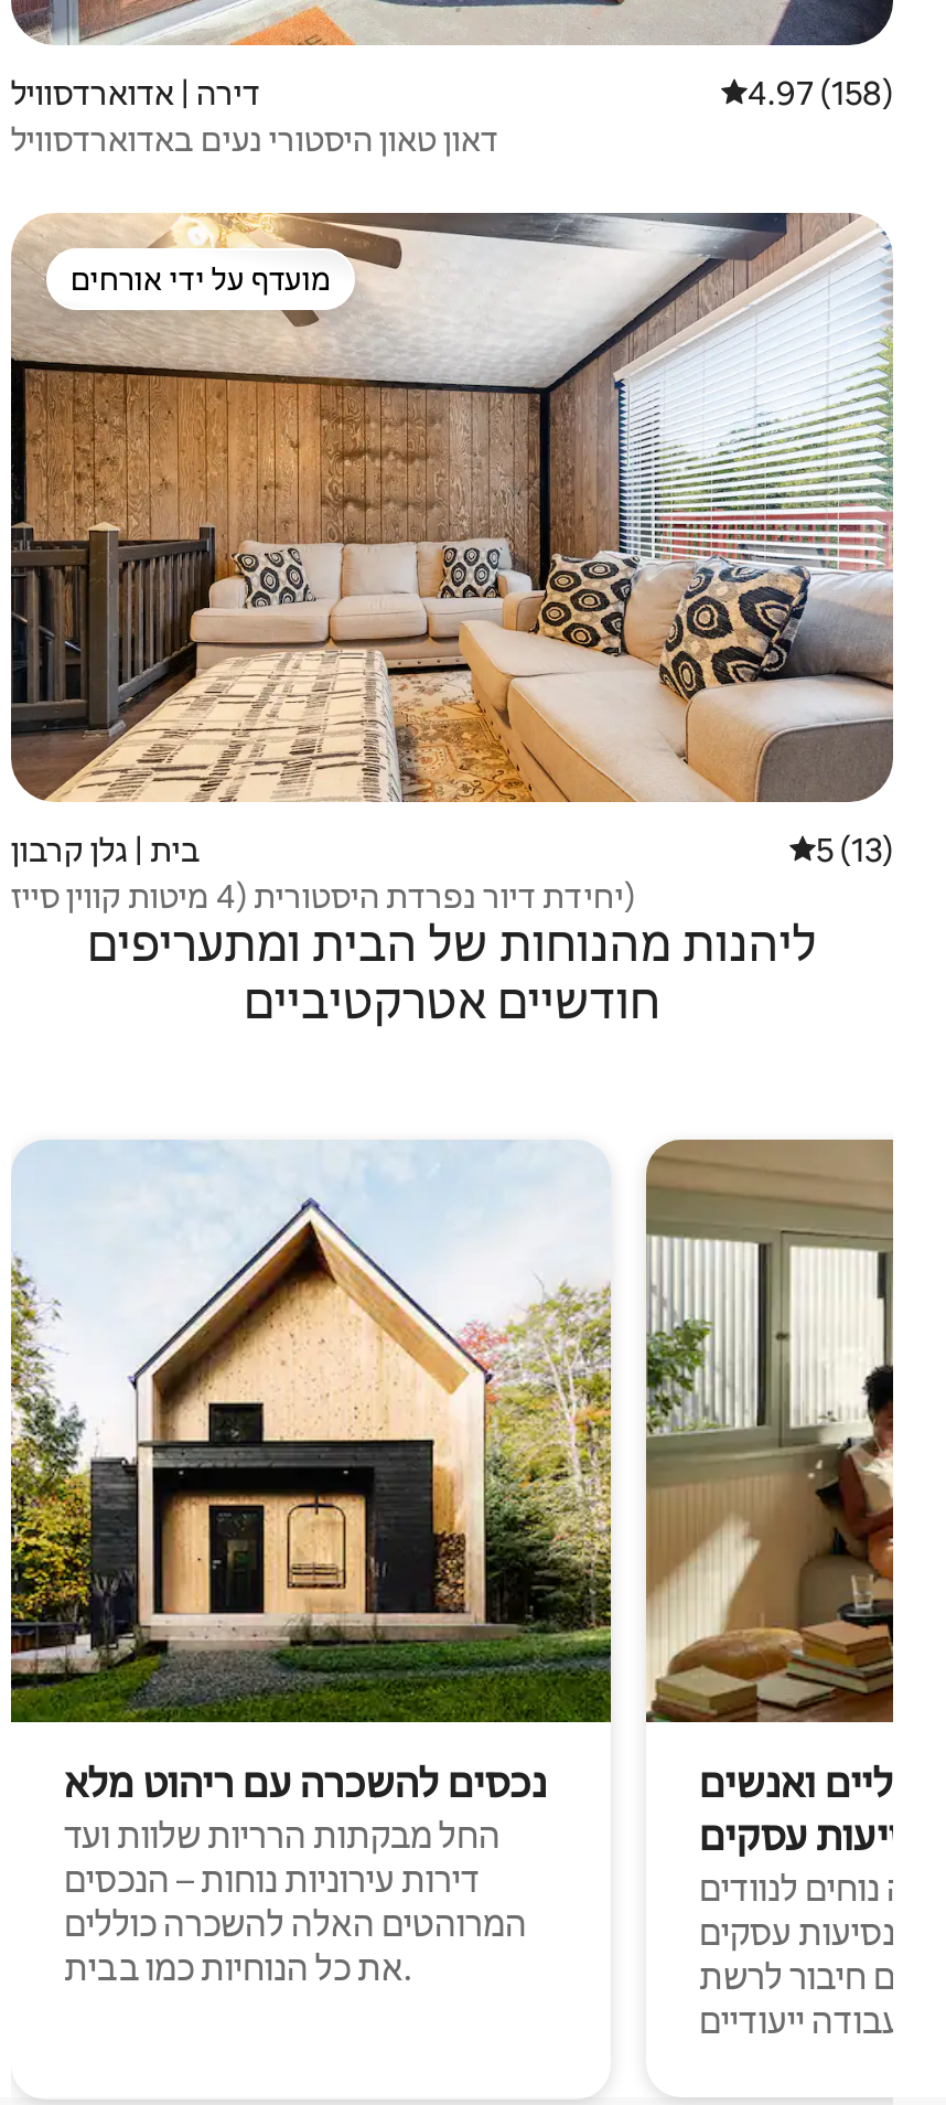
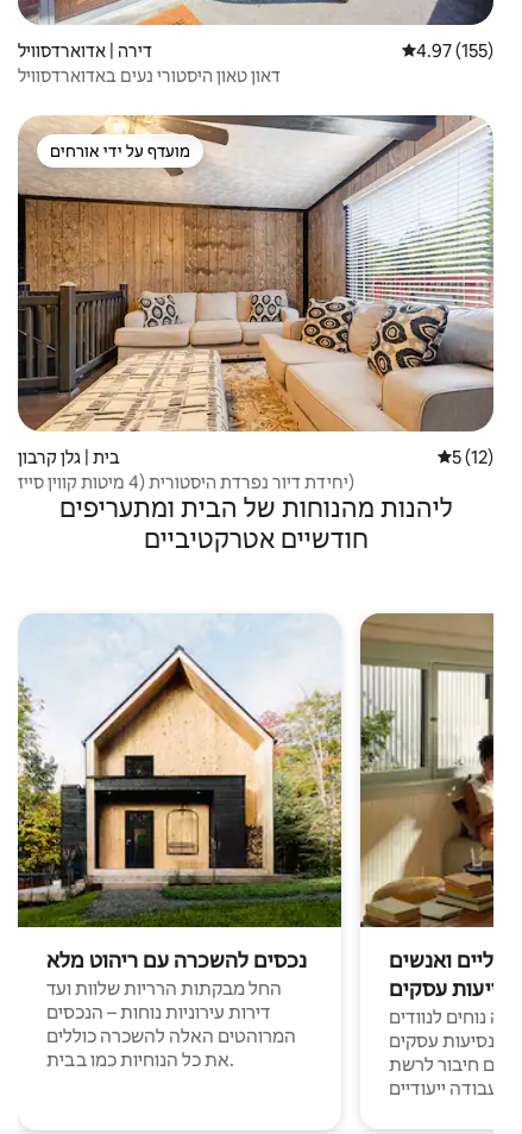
- 4.97 (158)
+ 4.97 (155)

- 5 (13)
+ 5 (12)
